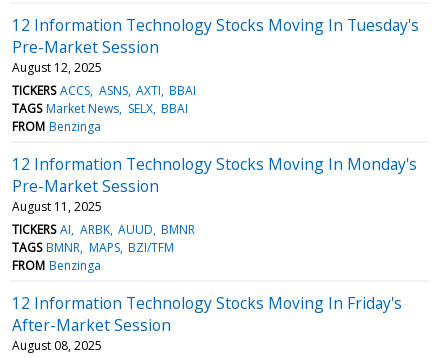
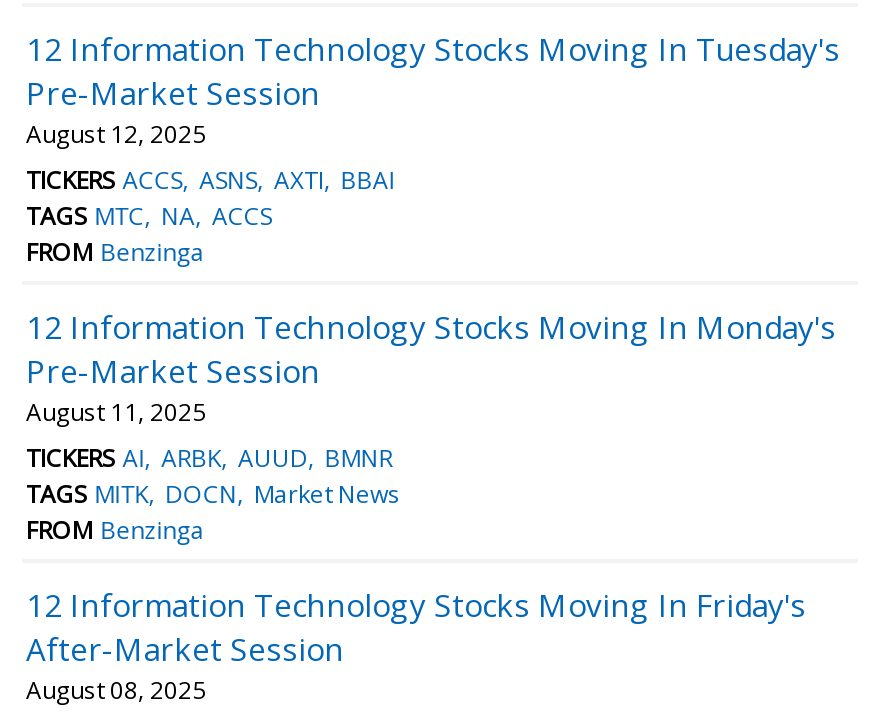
- TAGS Market News SELX BBAI
+ TAGS MTC NA ACCS

- TAGS BMNR MAPS BZI/TFM
+ TAGS MITK DOCN Market News
